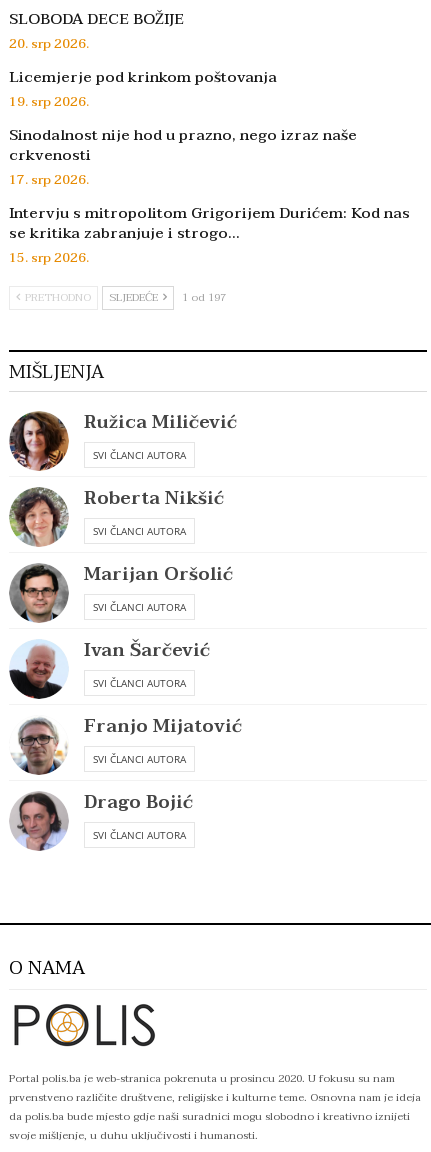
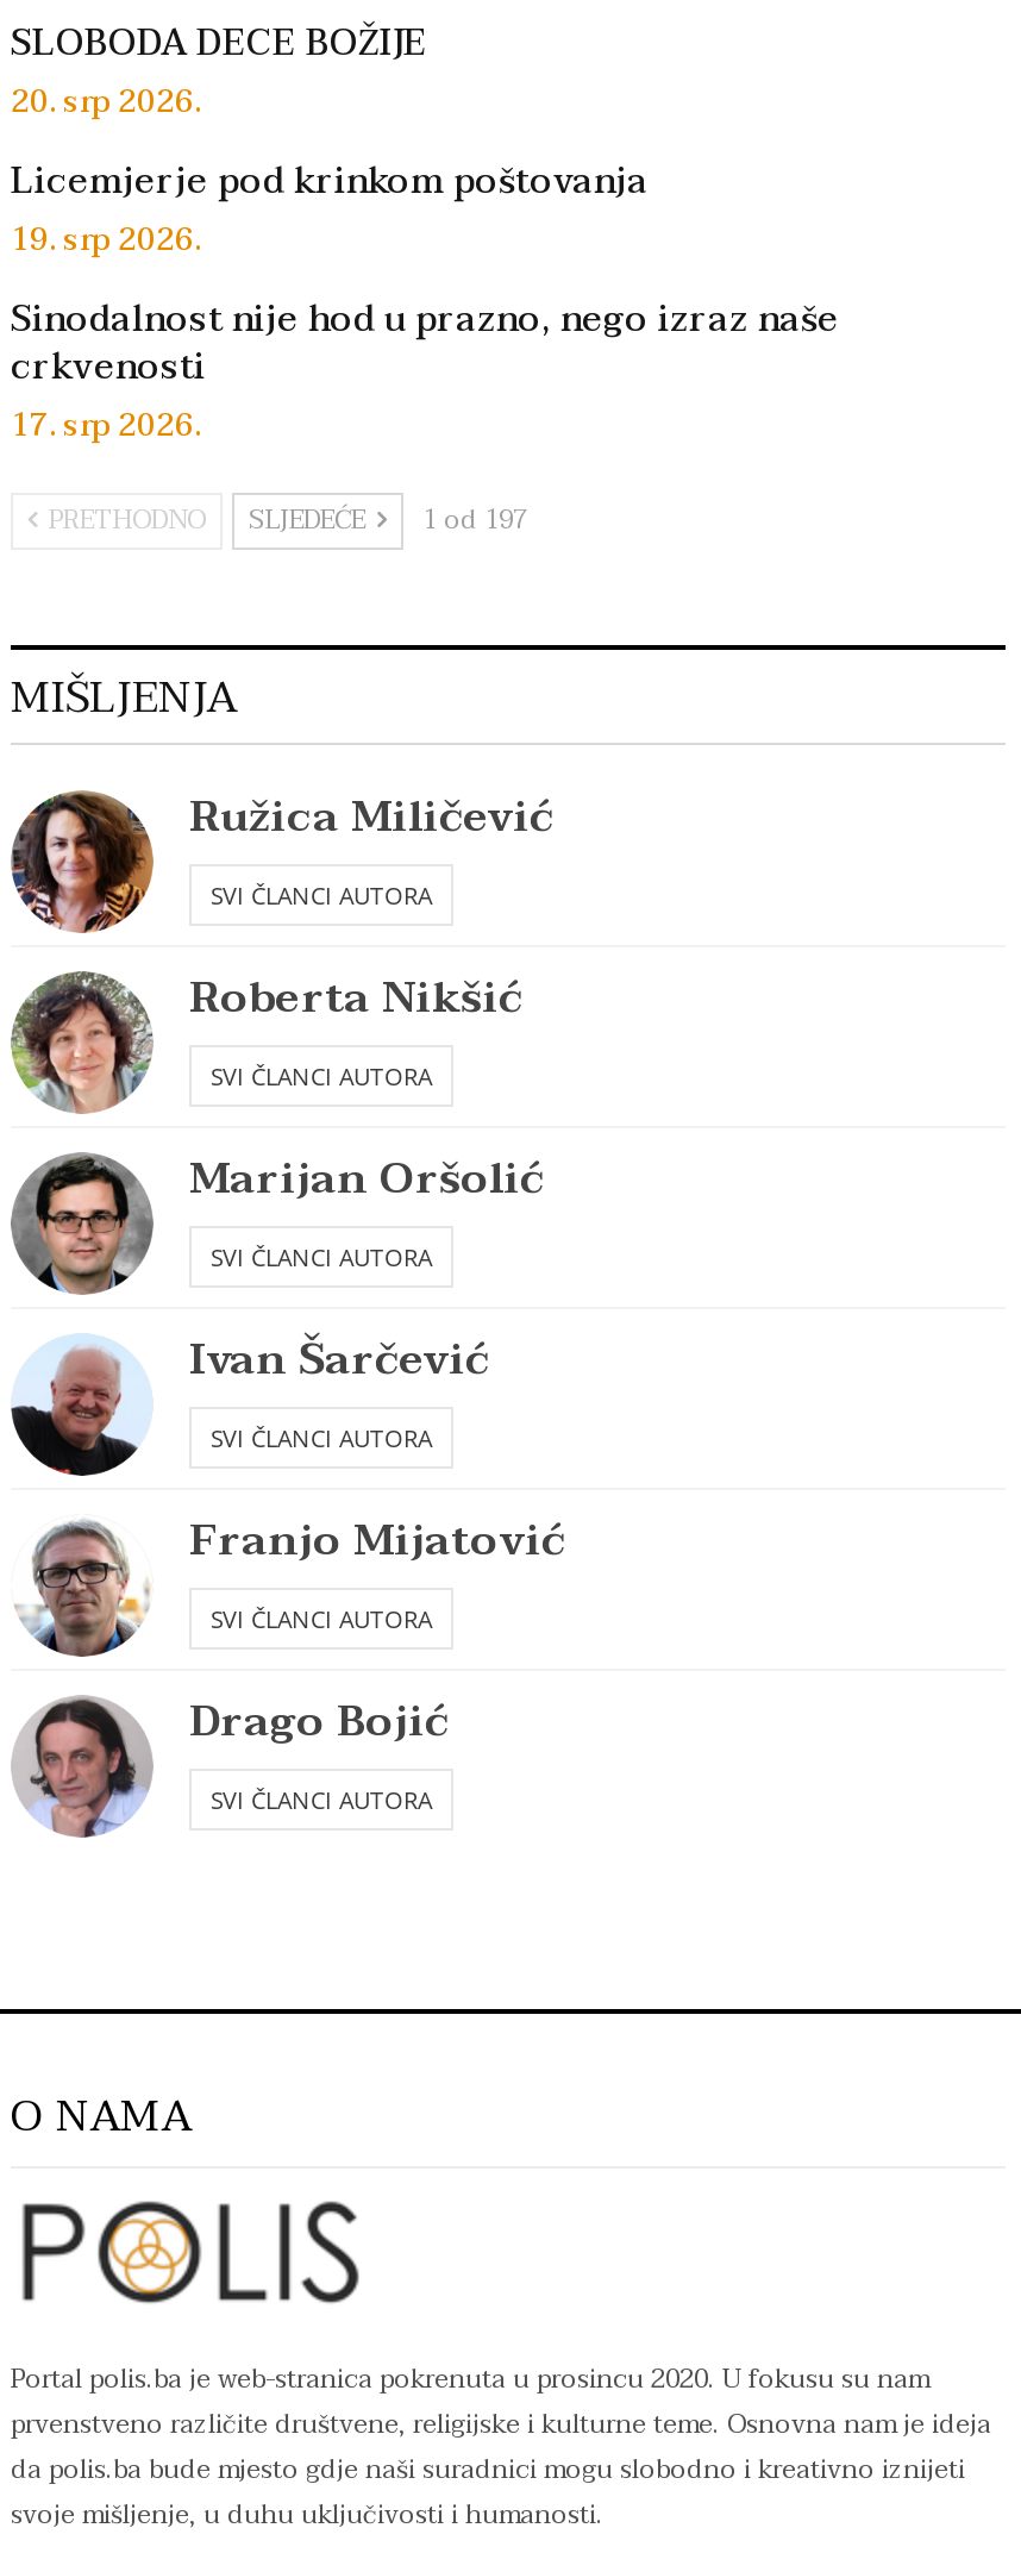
- Intervju s mitropolitom Grigorijem Durićem: Kod nas
- se kritika zabranjuje i strogo…
- 15. srp 2026.
